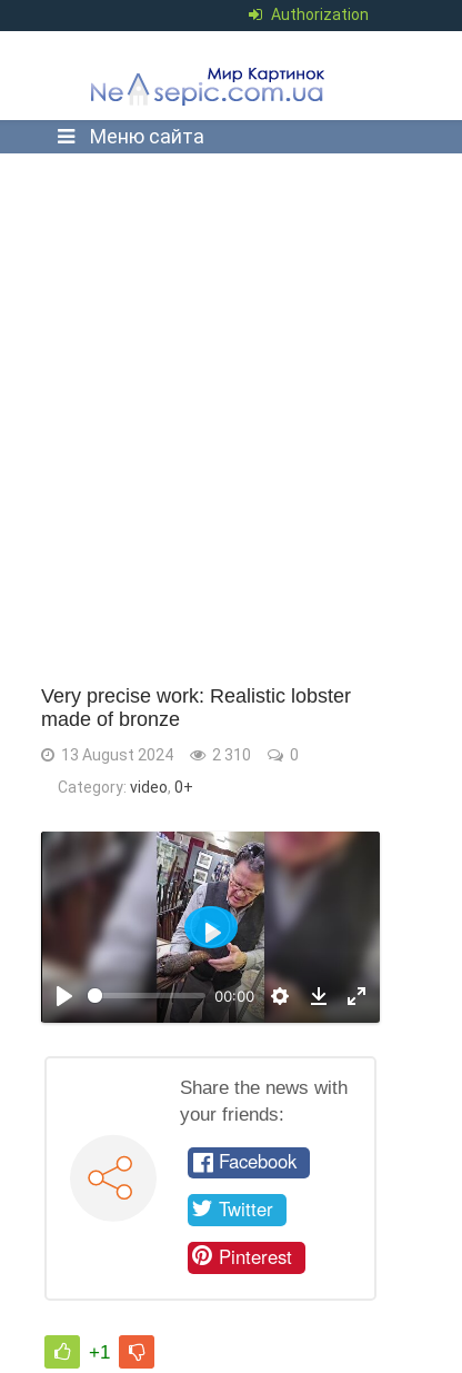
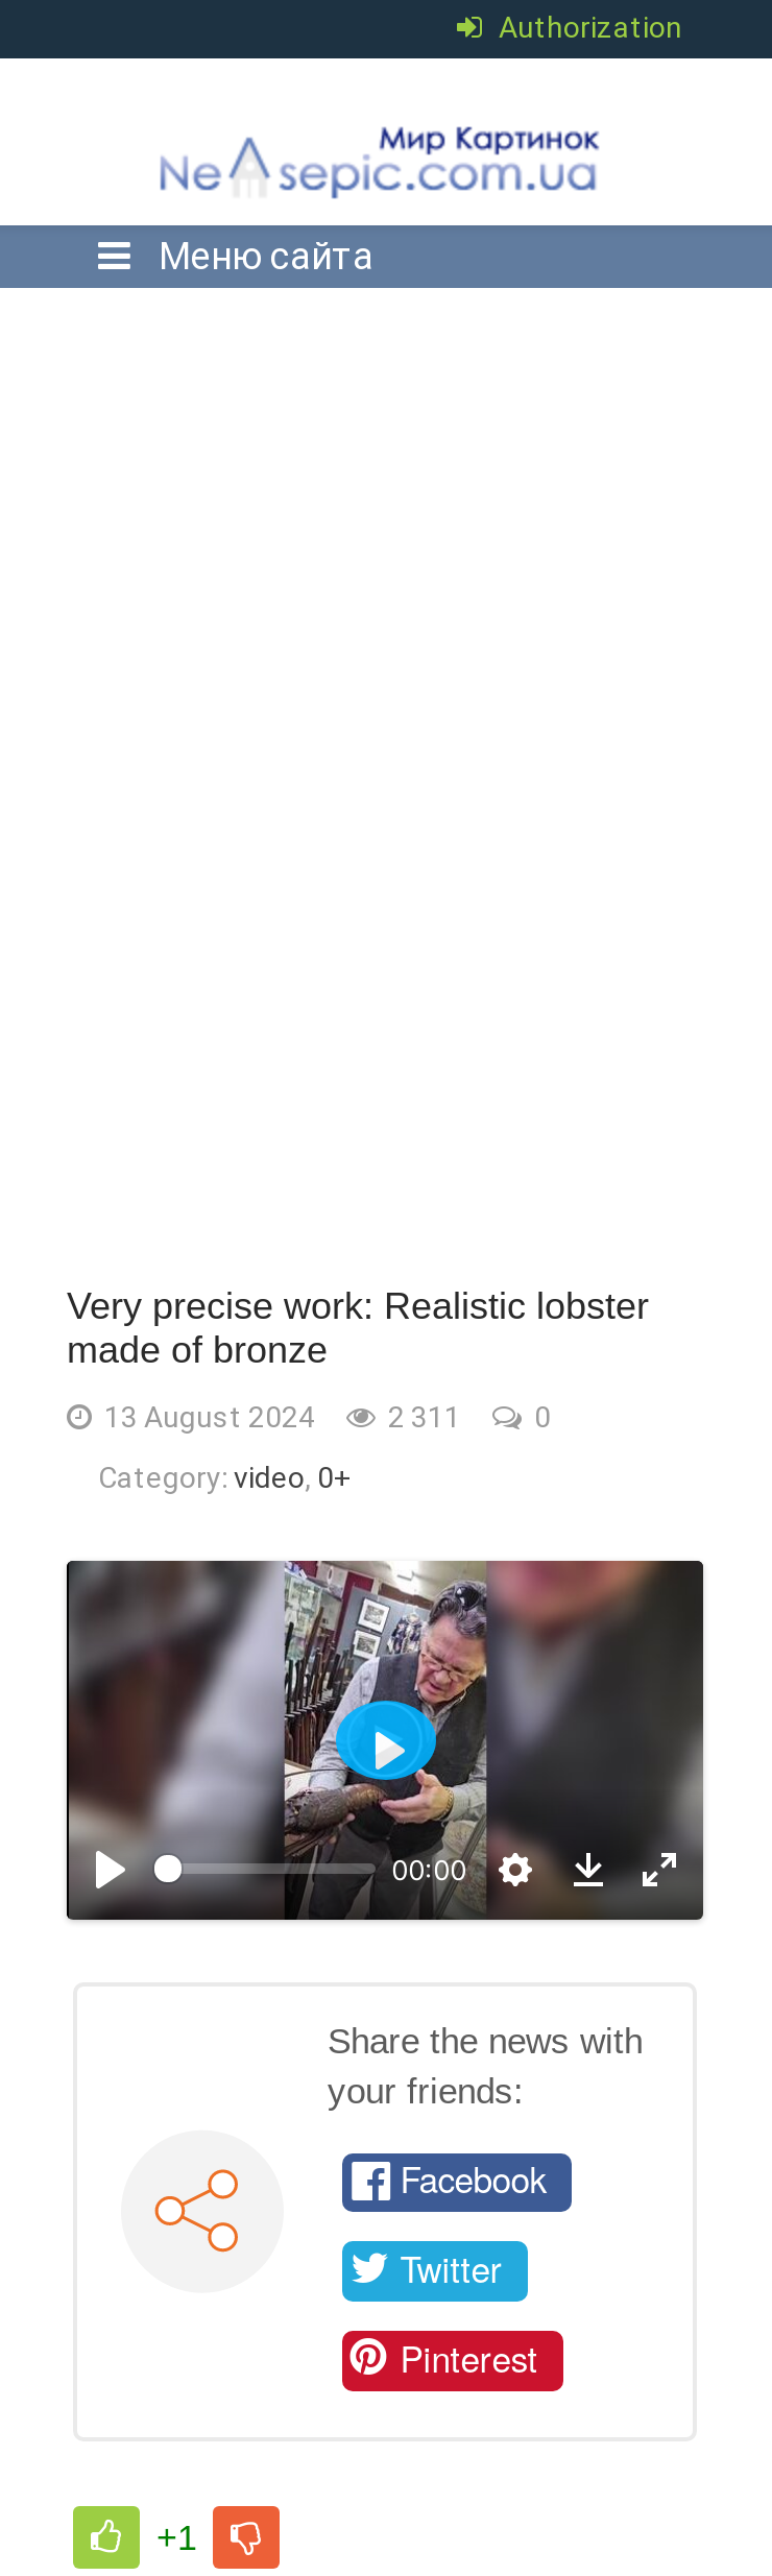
- 13 August 2024 2 310 0
+ 13 August 2024 2 311 0
